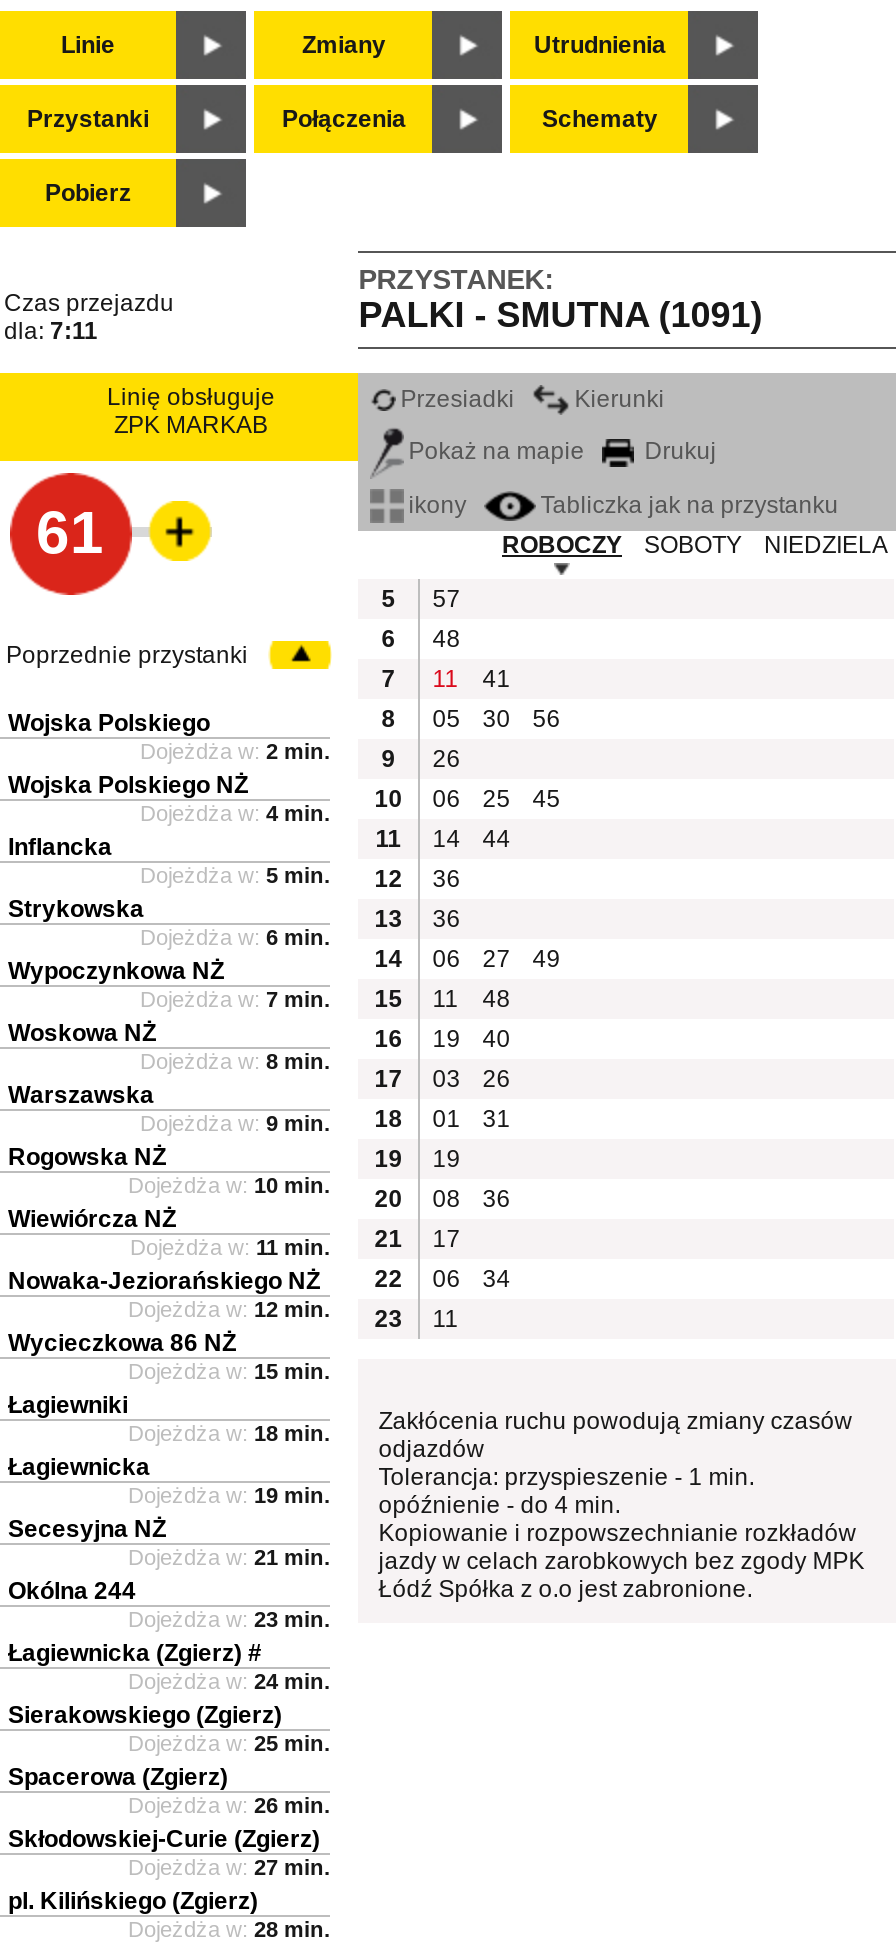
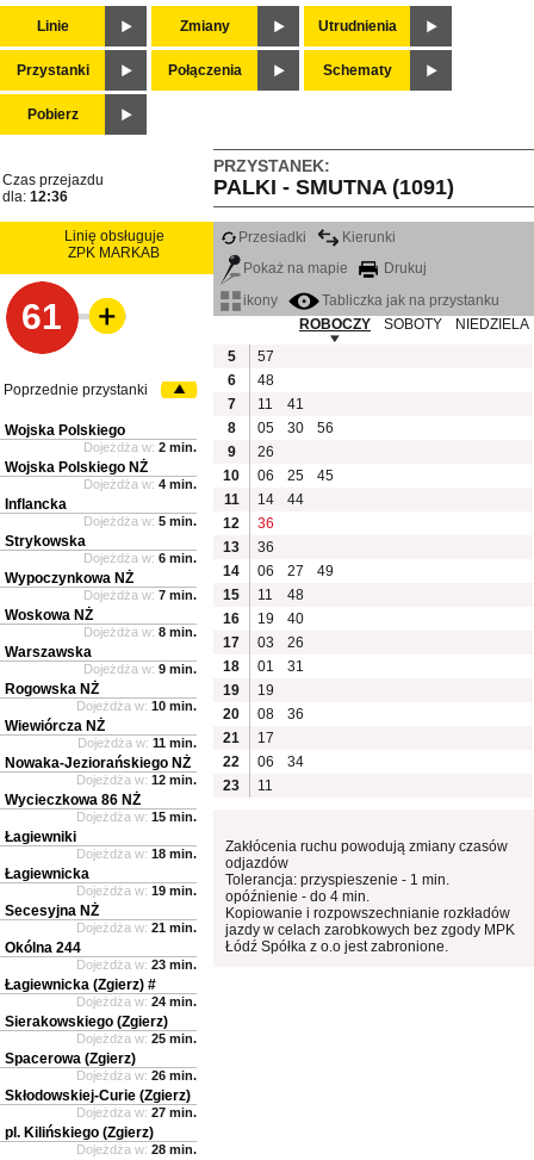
- dla: 7:11
+ dla: 12:36
